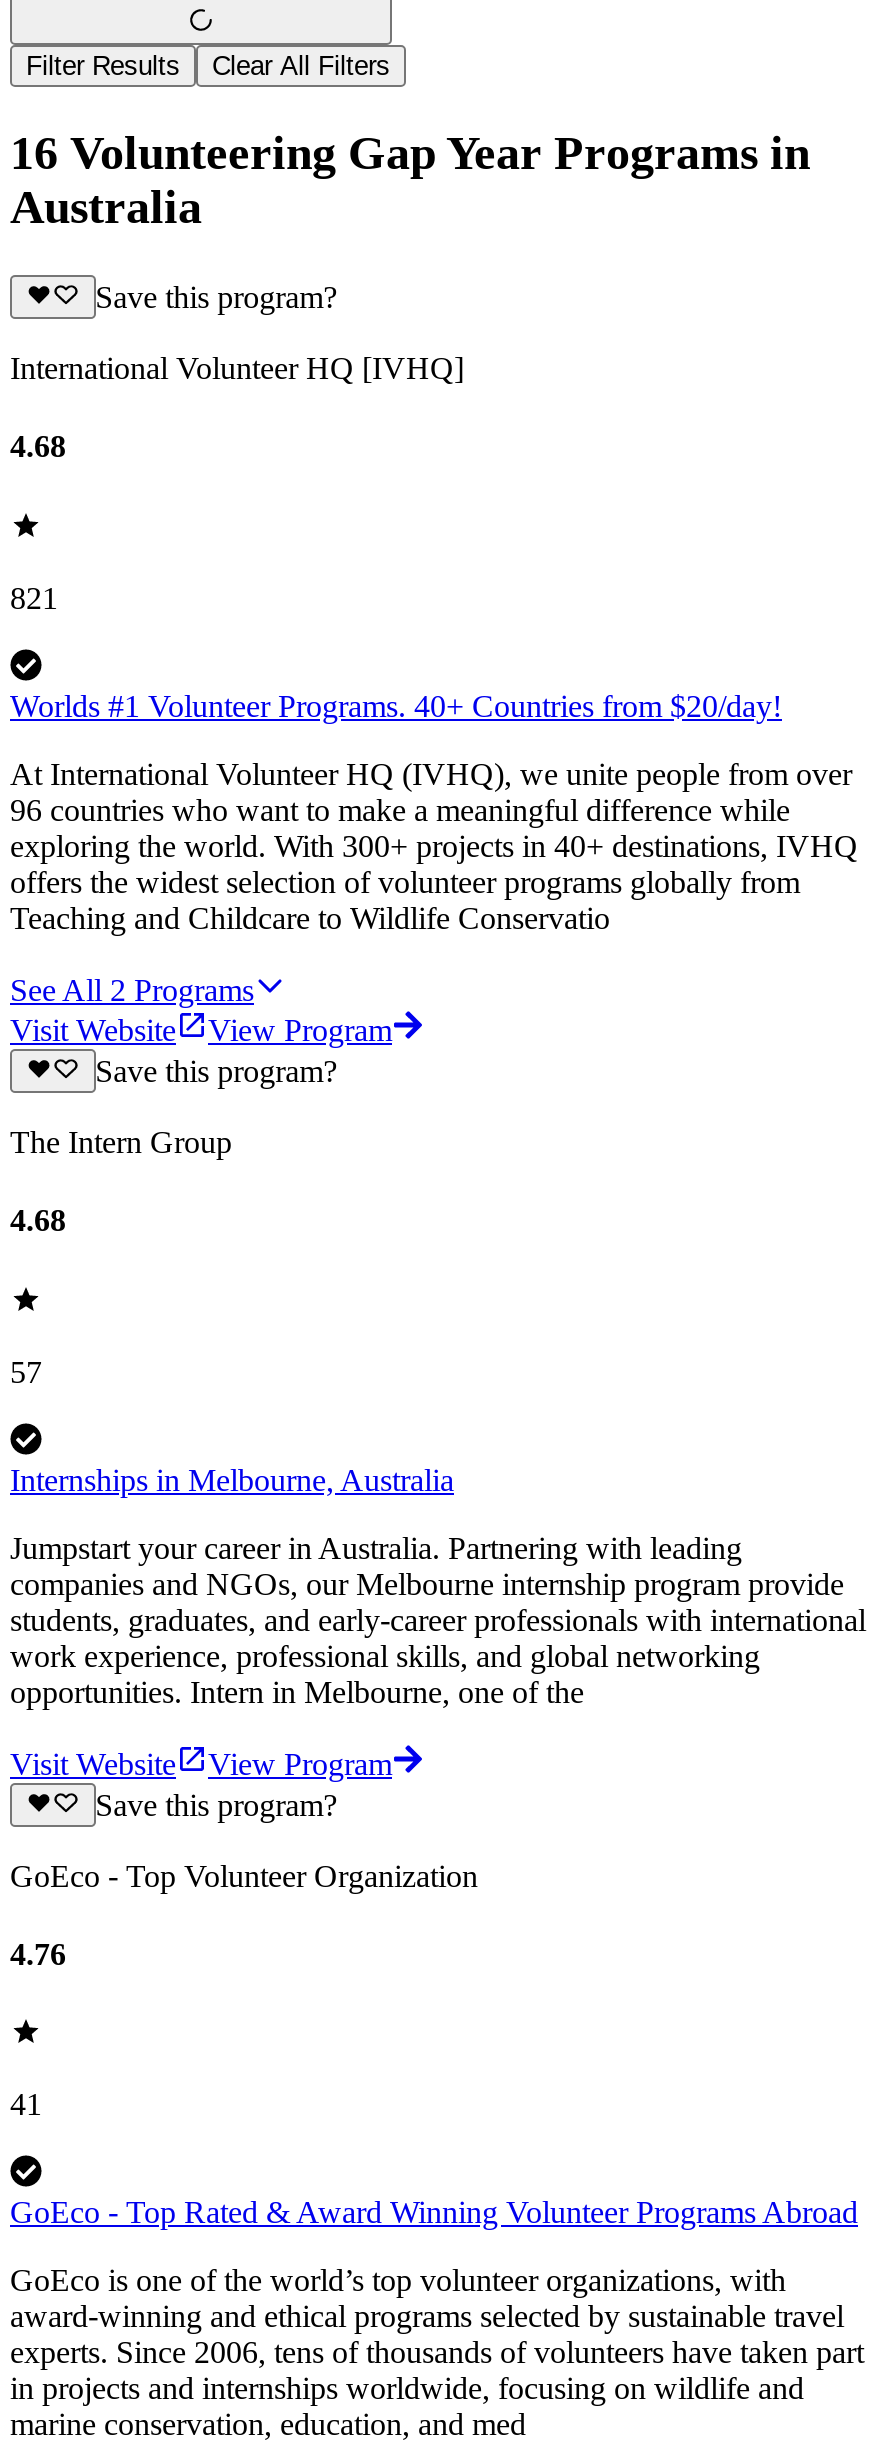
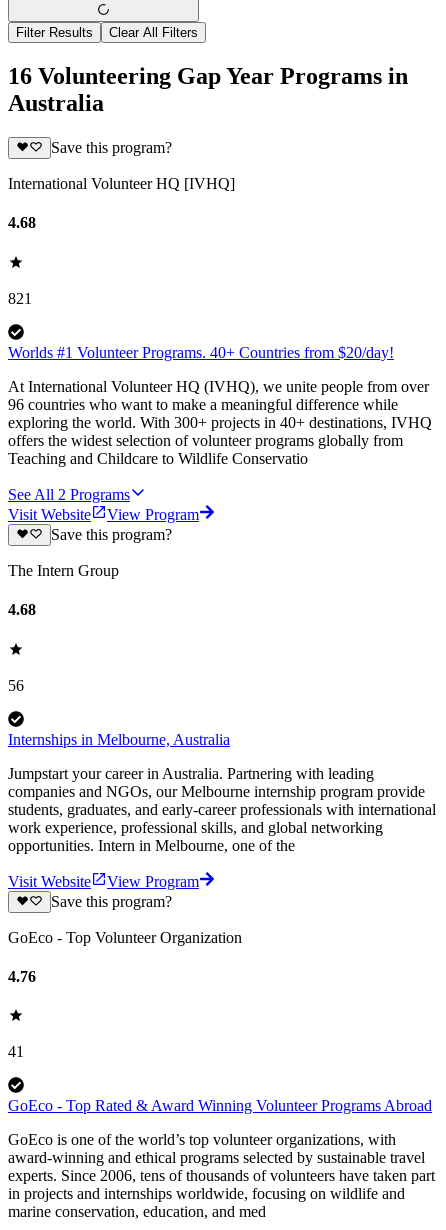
- 57
+ 56
